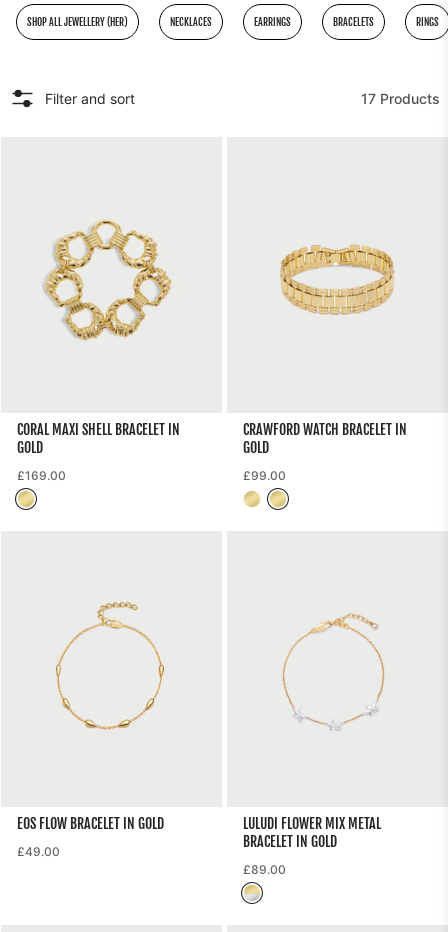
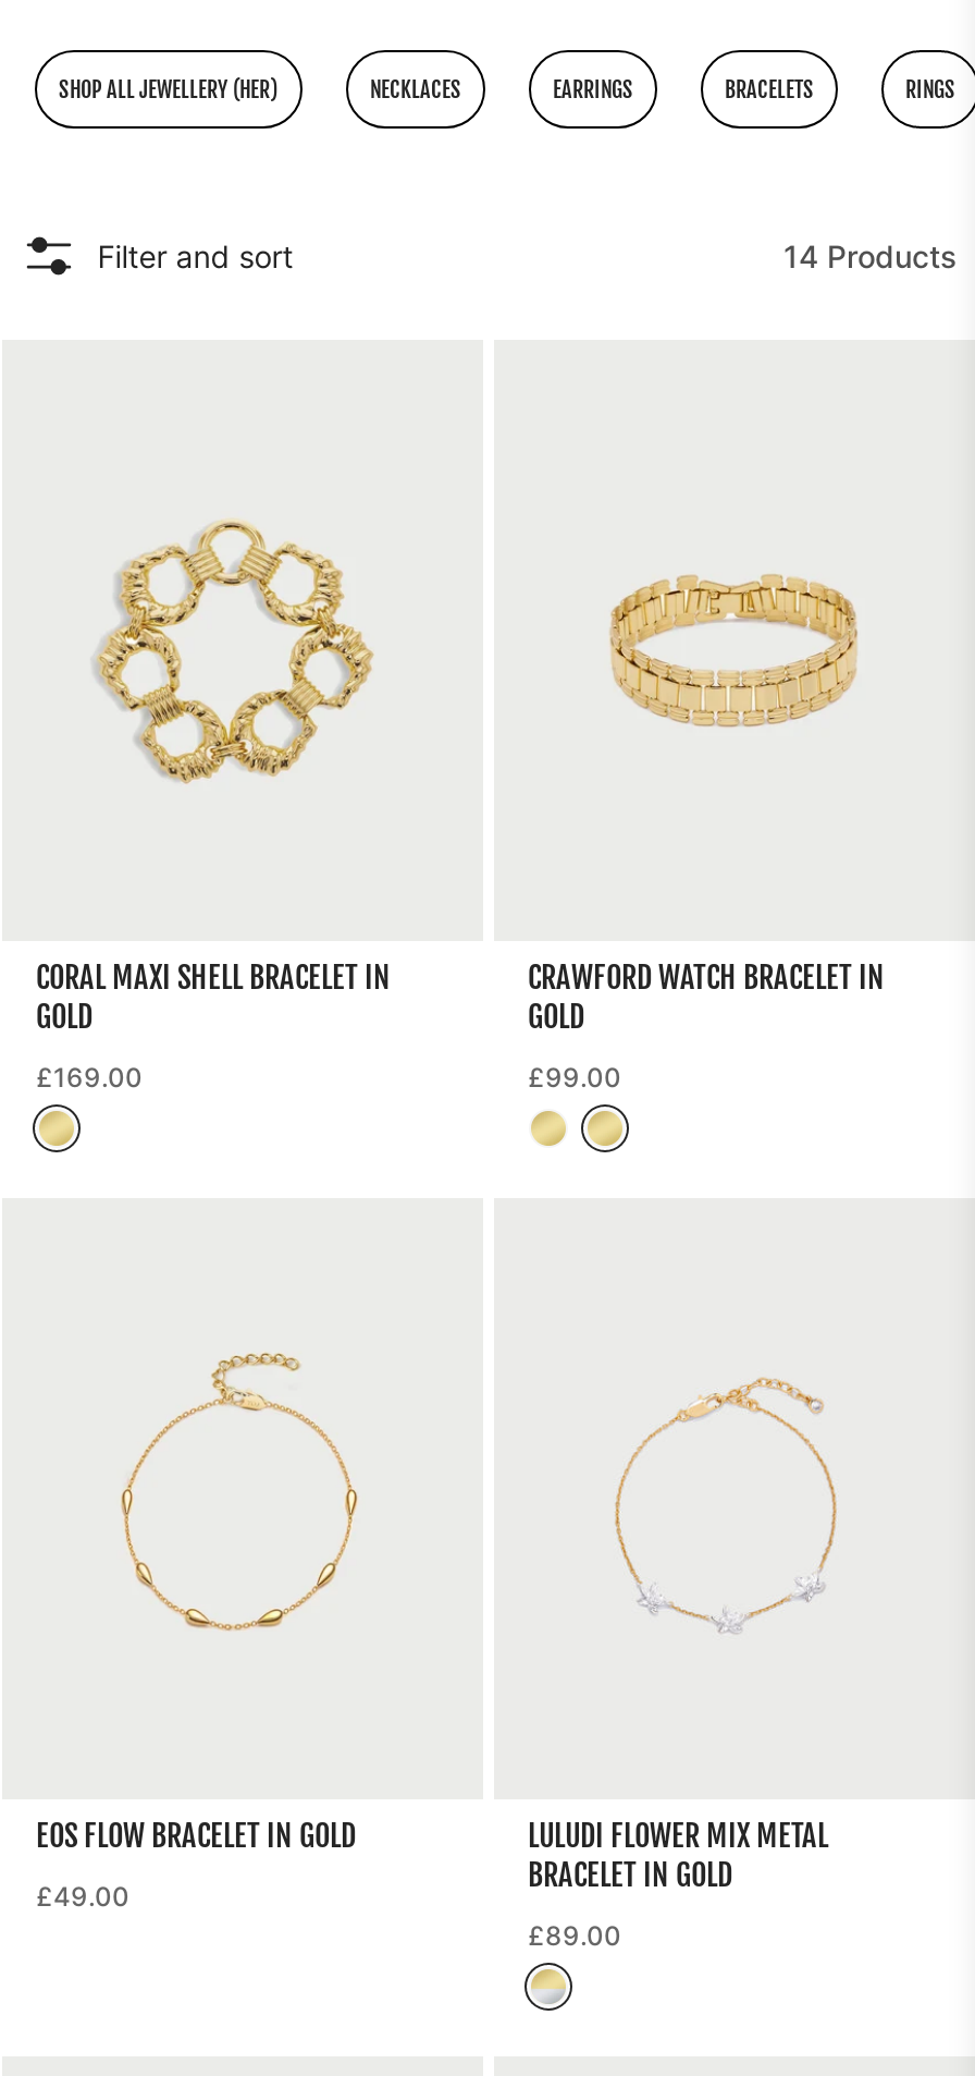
- 17 Products
+ 14 Products
